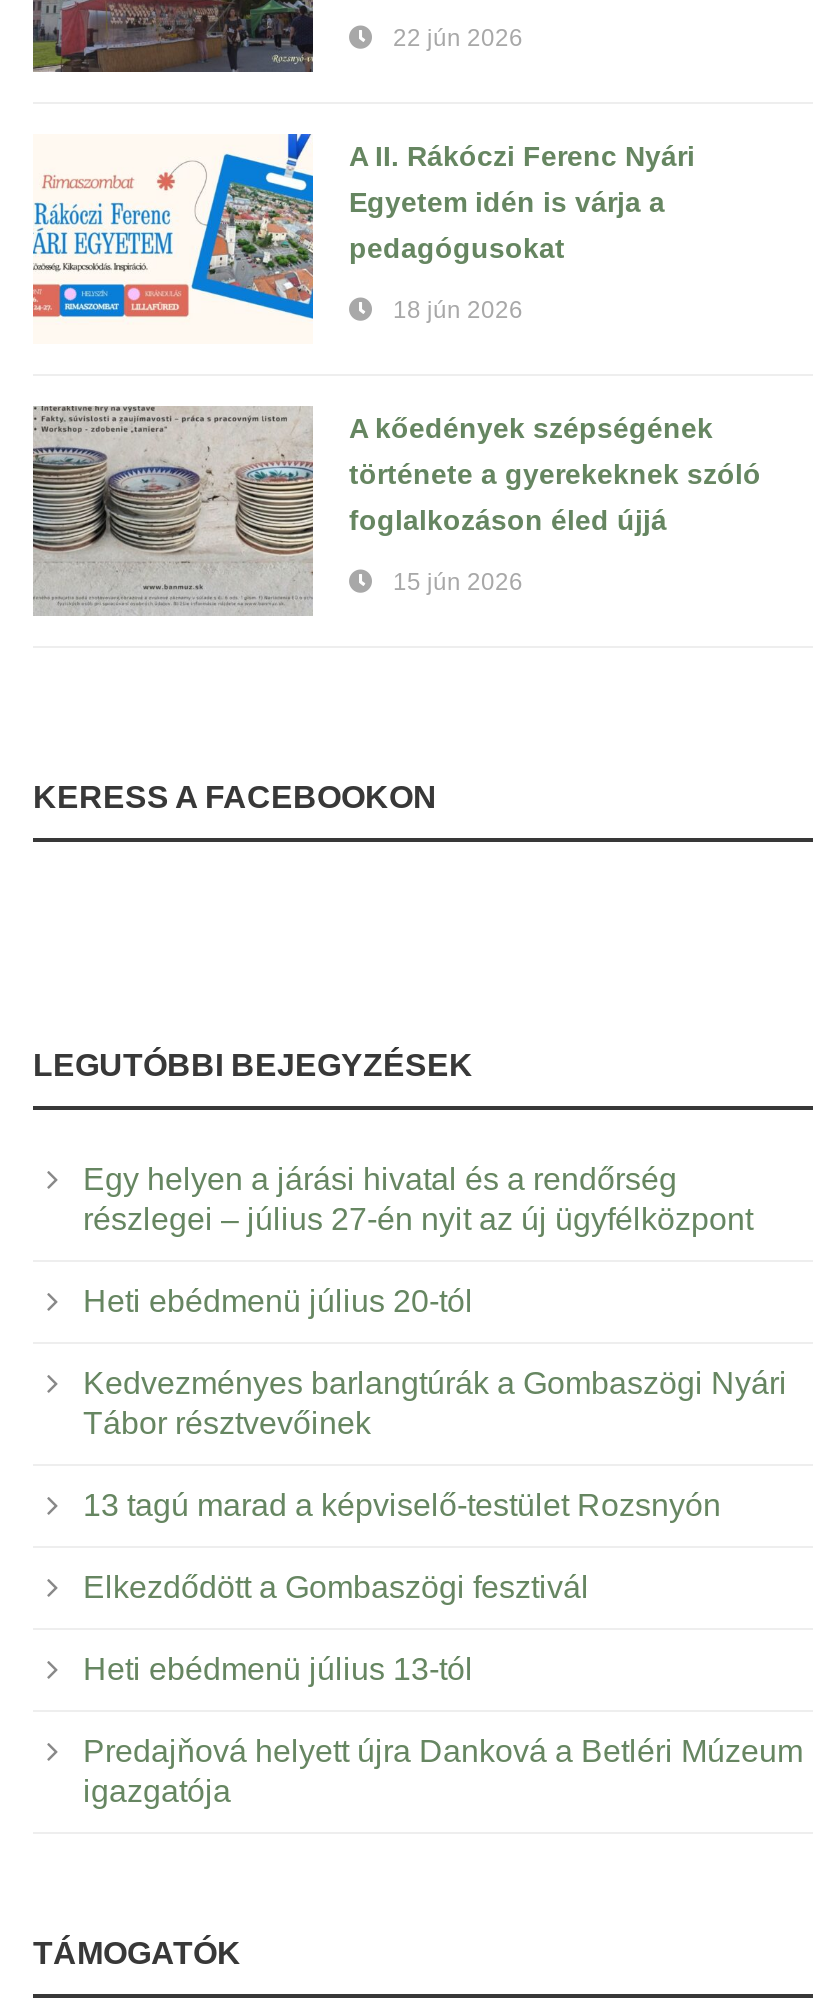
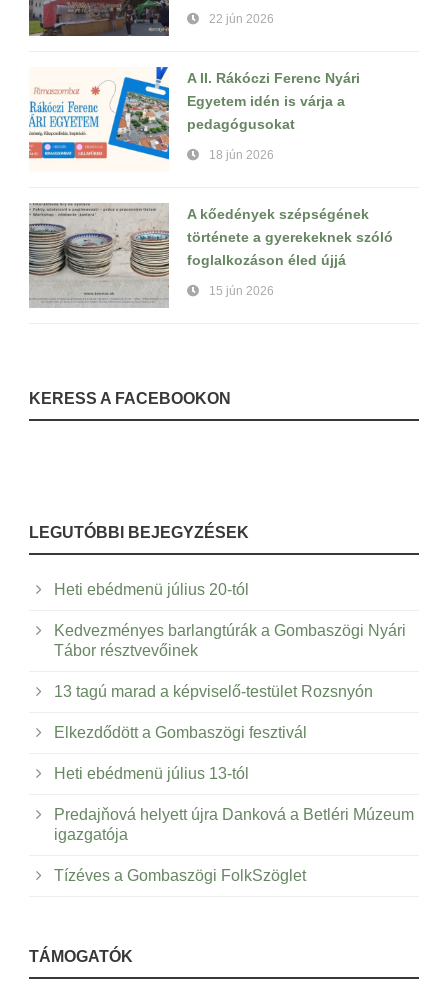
- Egy helyen a járási hivatal és a rendőrség
- részlegei – július 27-én nyit az új ügyfélközpont

moved up: Heti ebédmenü július 20-tól | Kedvezményes barlangtúrák a Gombaszögi Nyári | Tábor résztvevőinek | 13 tagú marad a képviselő-testület Rozsnyón | Elkezdődött a Gombaszögi fesztivál | Heti ebédmenü július 13-tól | Predajňová helyett újra Danková a Betléri Múzeum | igazgatója

+ Tízéves a Gombaszögi FolkSzöglet
